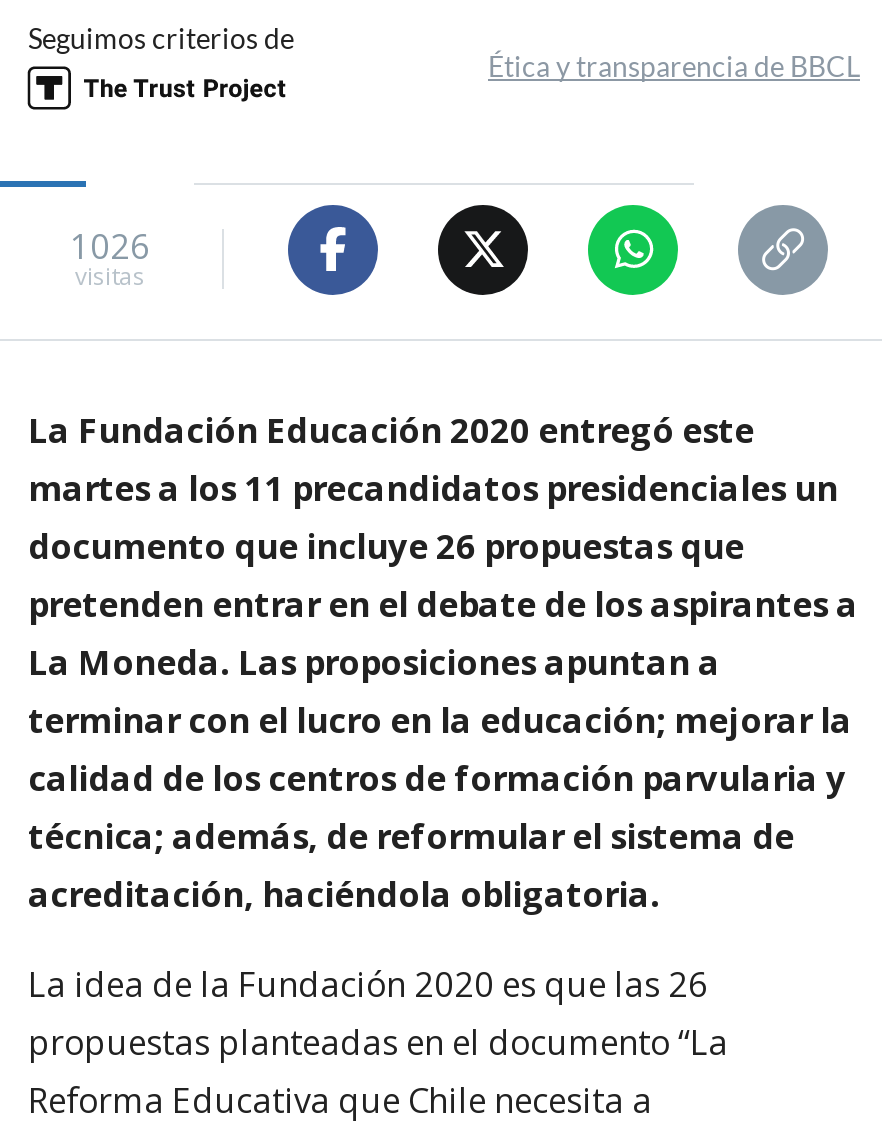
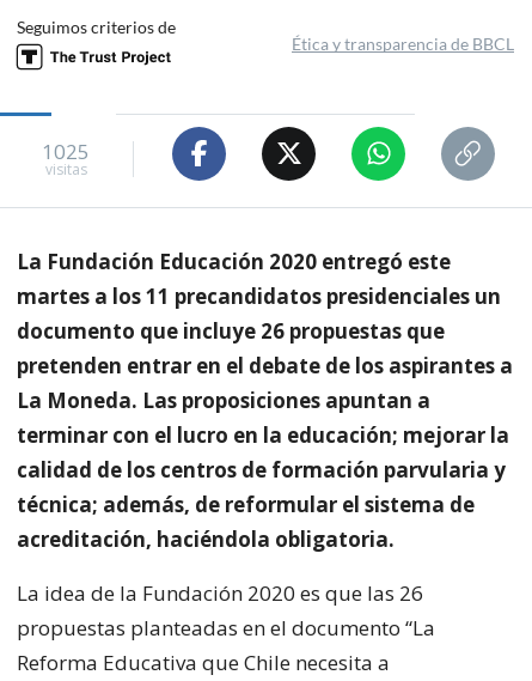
- 1026
+ 1025
